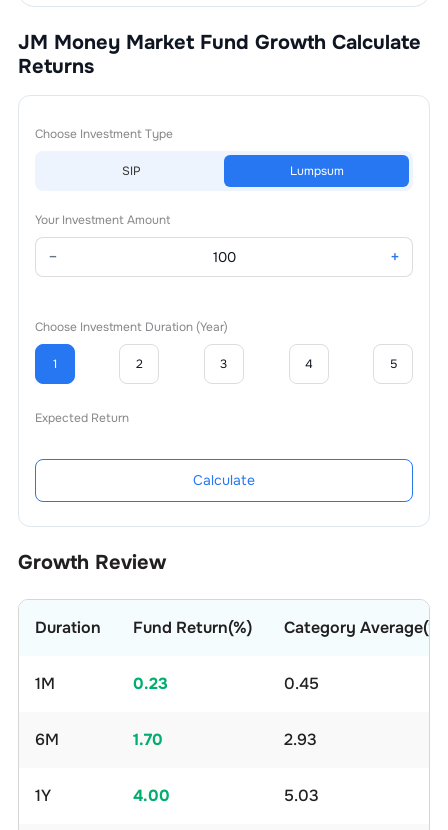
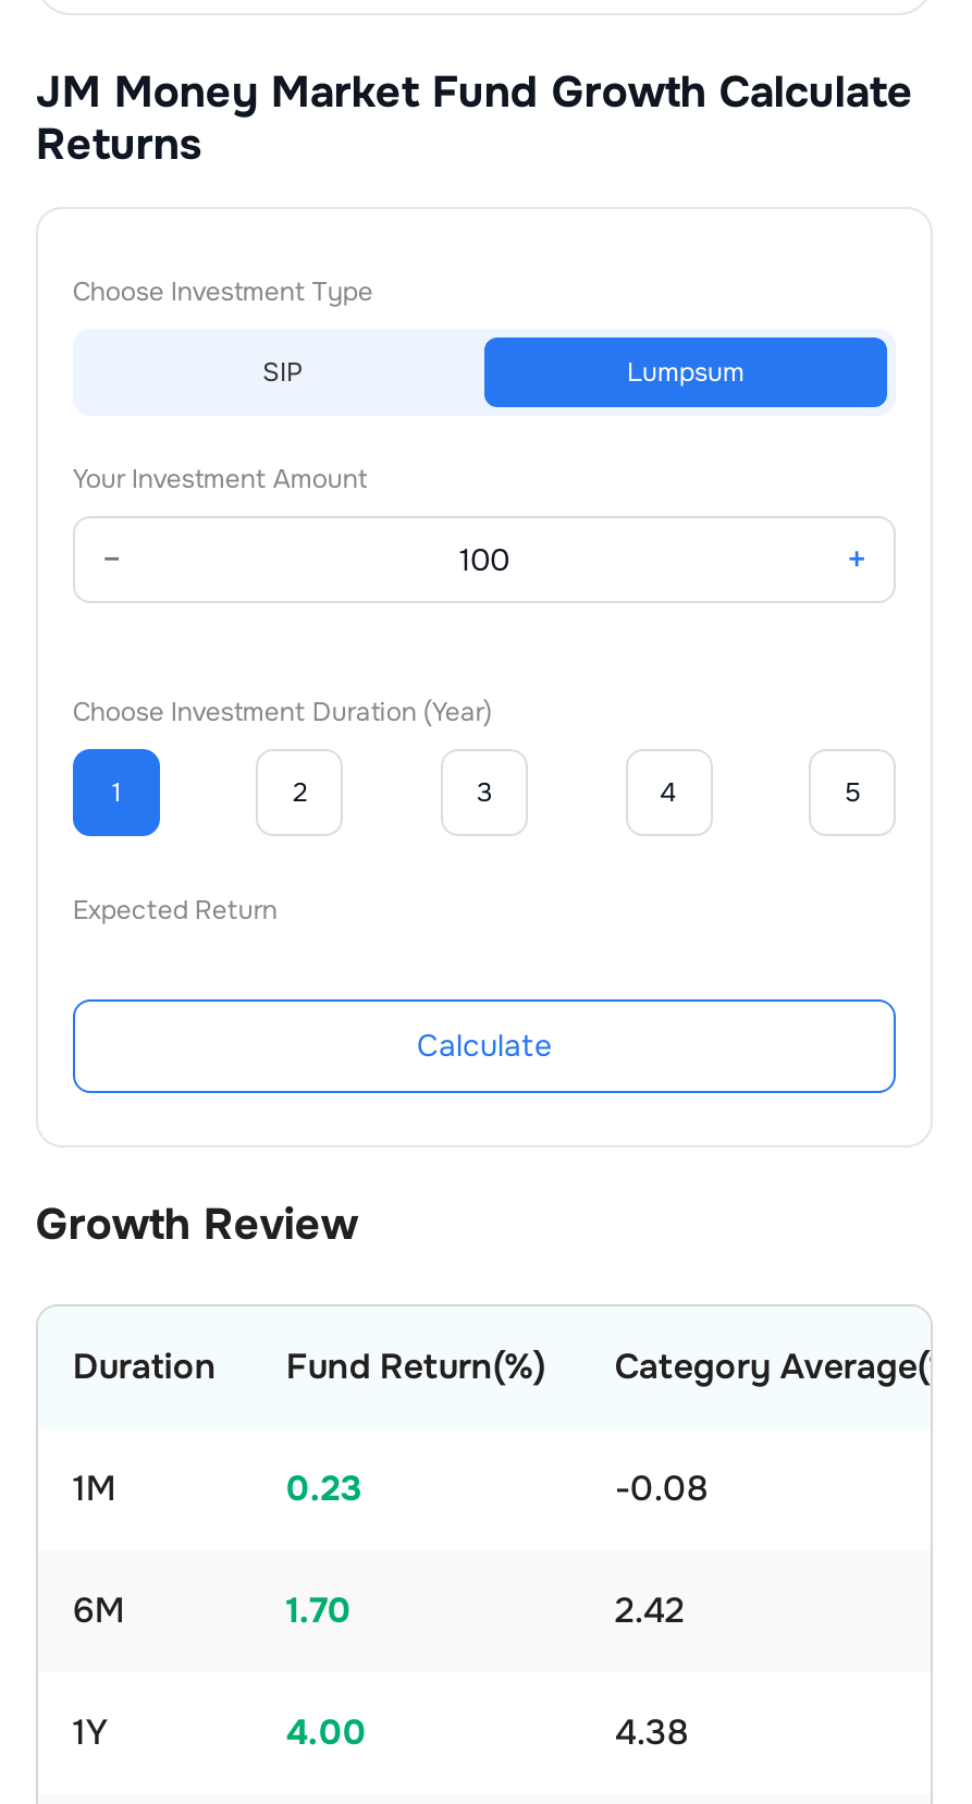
- 0.45
+ -0.08

- 2.93
+ 2.42

- 5.03
+ 4.38
